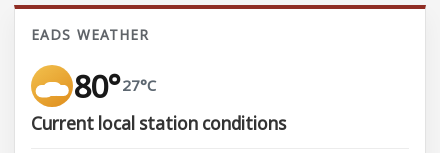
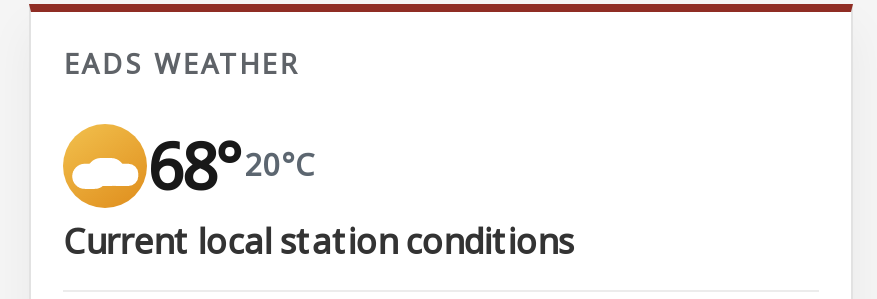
- 80° 27°C
+ 68° 20°C
